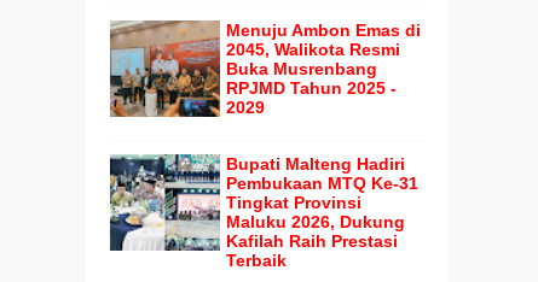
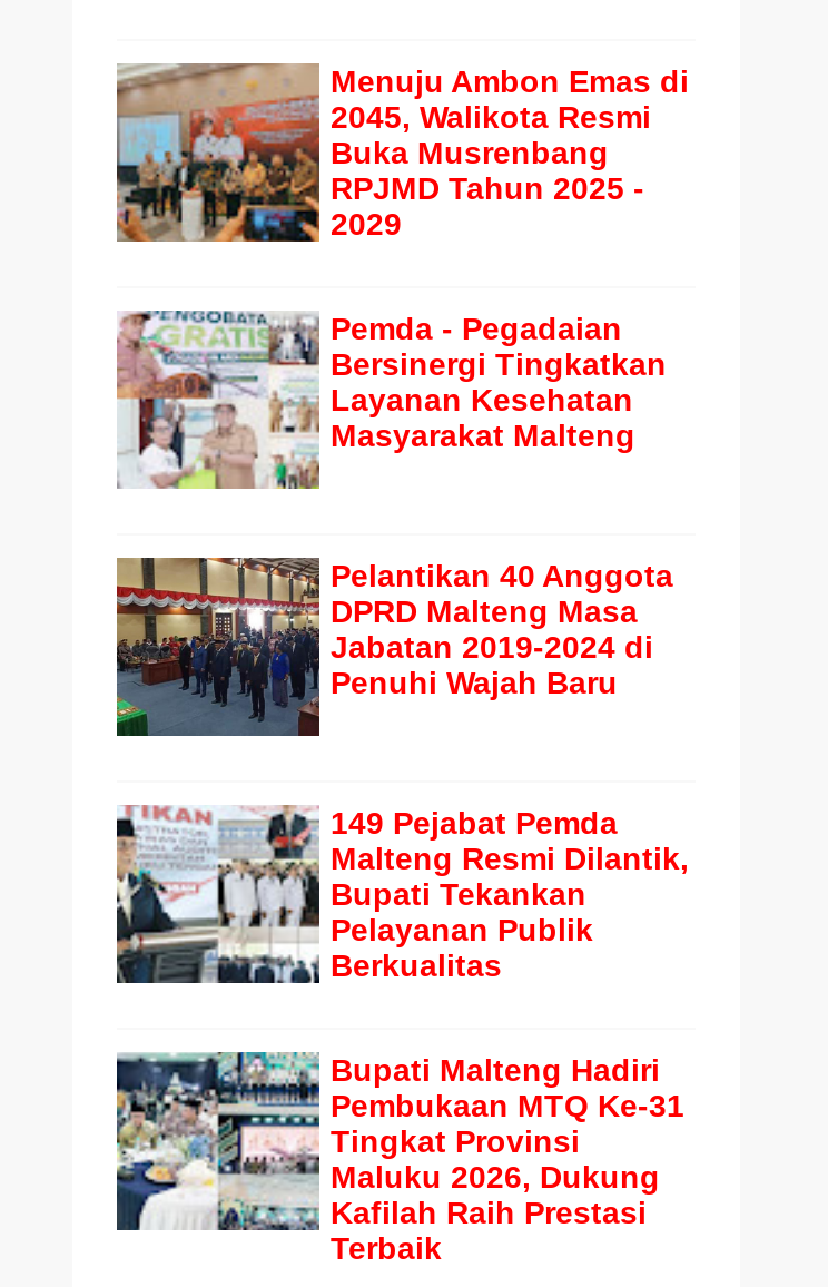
+ [image]
+ Pemda - Pegadaian
+ Bersinergi Tingkatkan
+ Layanan Kesehatan
+ Masyarakat Malteng

+ [image]
+ Pelantikan 40 Anggota
+ DPRD Malteng Masa
+ Jabatan 2019-2024 di
+ Penuhi Wajah Baru

+ [image]
+ 149 Pejabat Pemda
+ Malteng Resmi Dilantik,
+ Bupati Tekankan
+ Pelayanan Publik
+ Berkualitas
